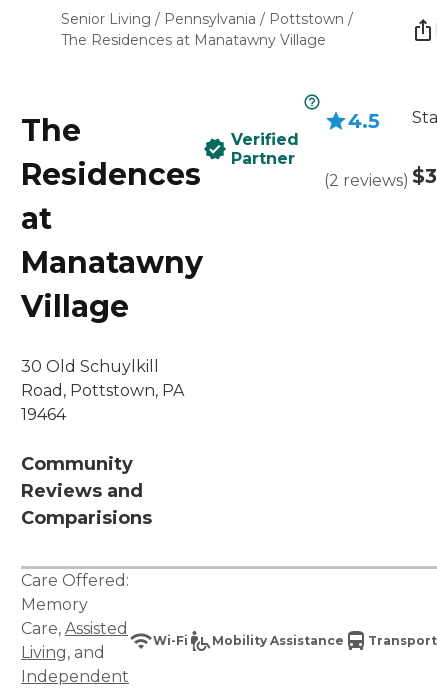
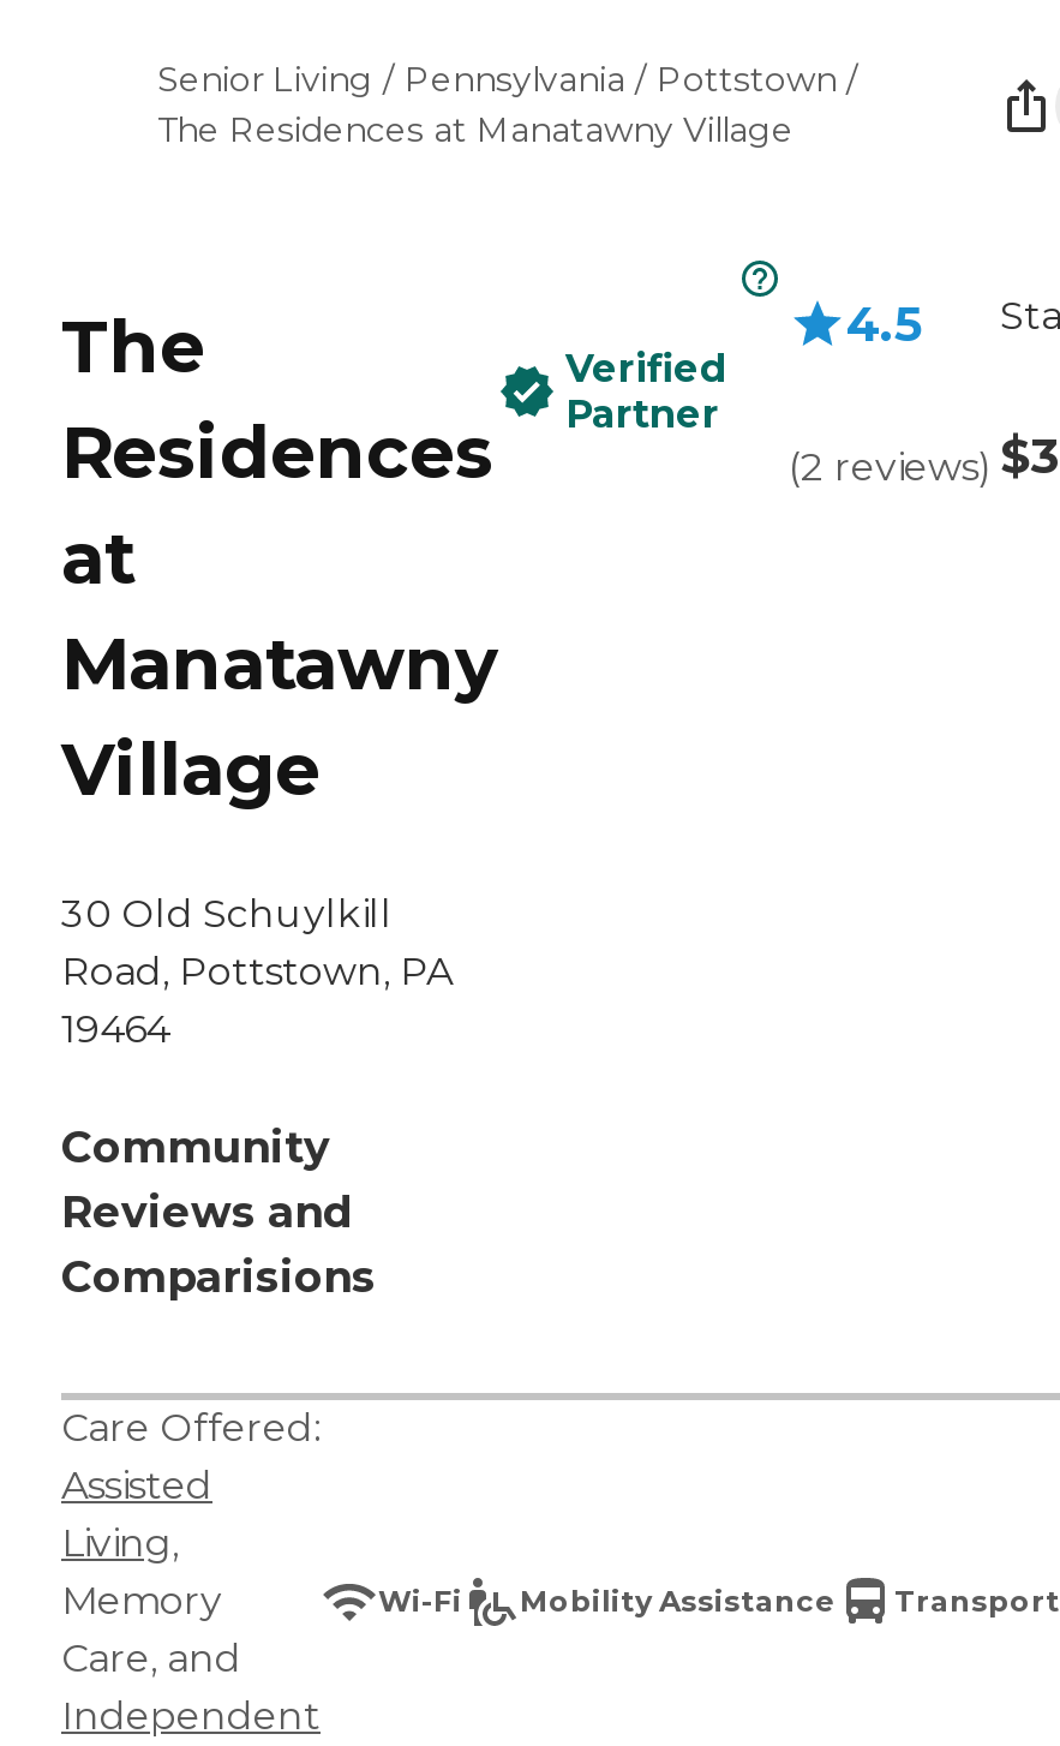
+ Assisted
+ Living,

moved down: Memory

- Care, Assisted
- Living, and
+ Care, and
